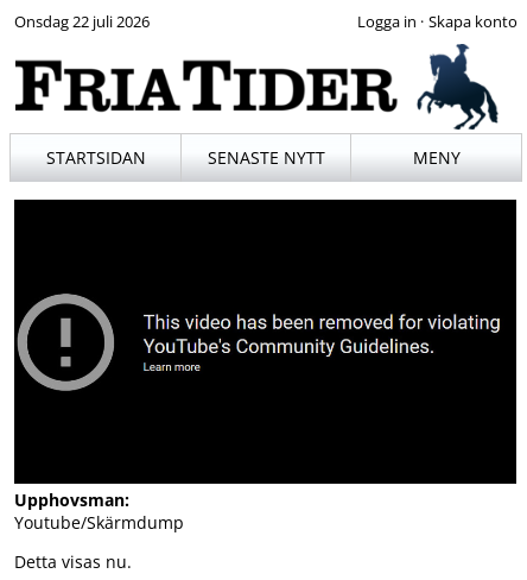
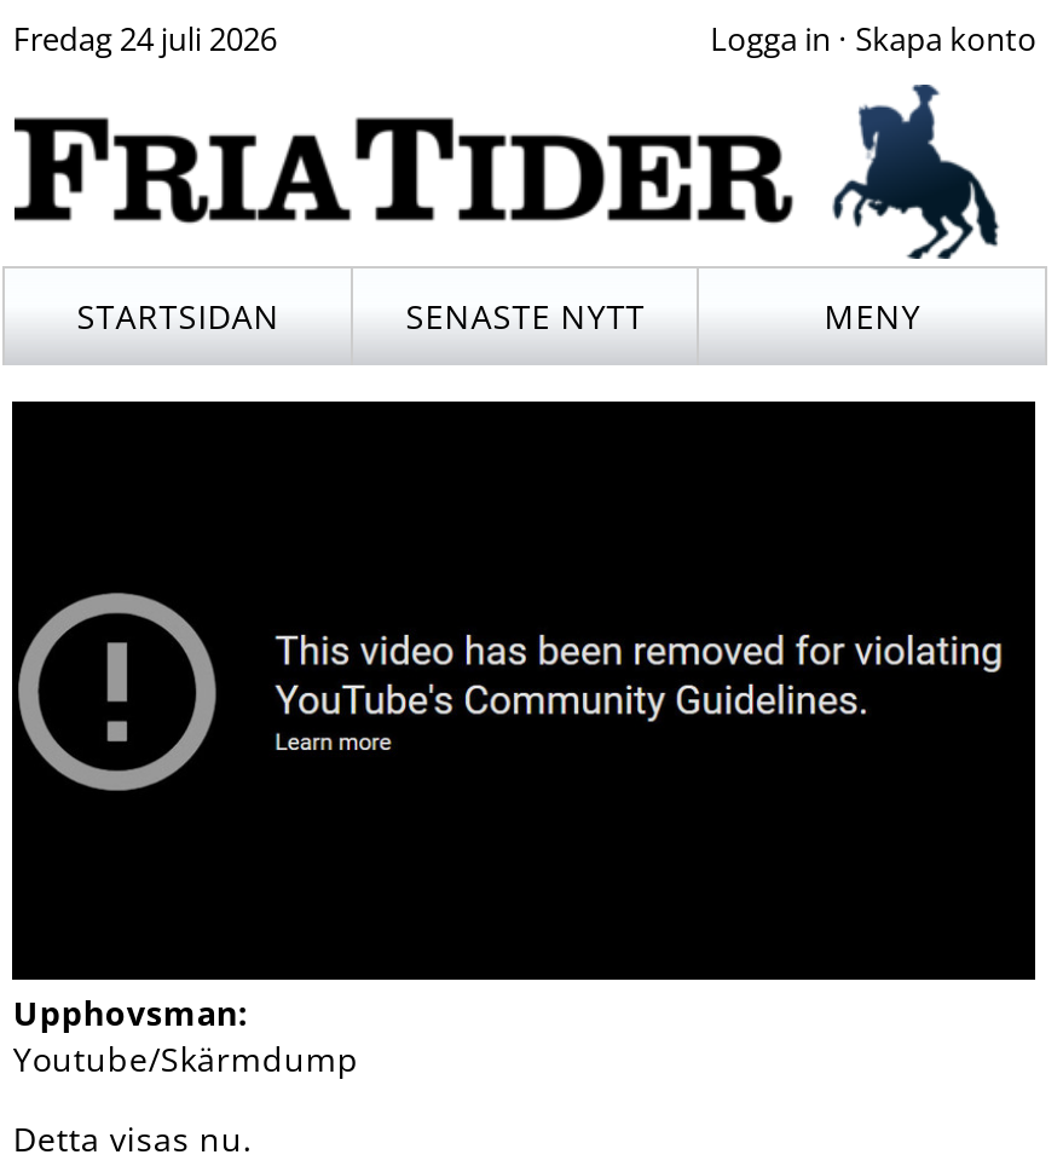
- Onsdag 22 juli 2026
+ Fredag 24 juli 2026
